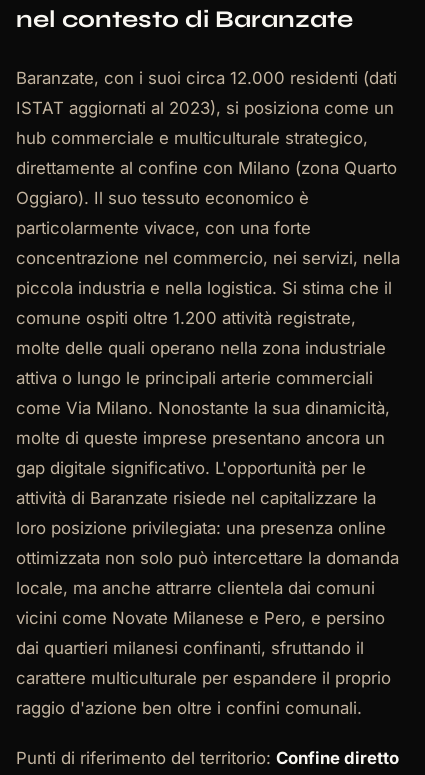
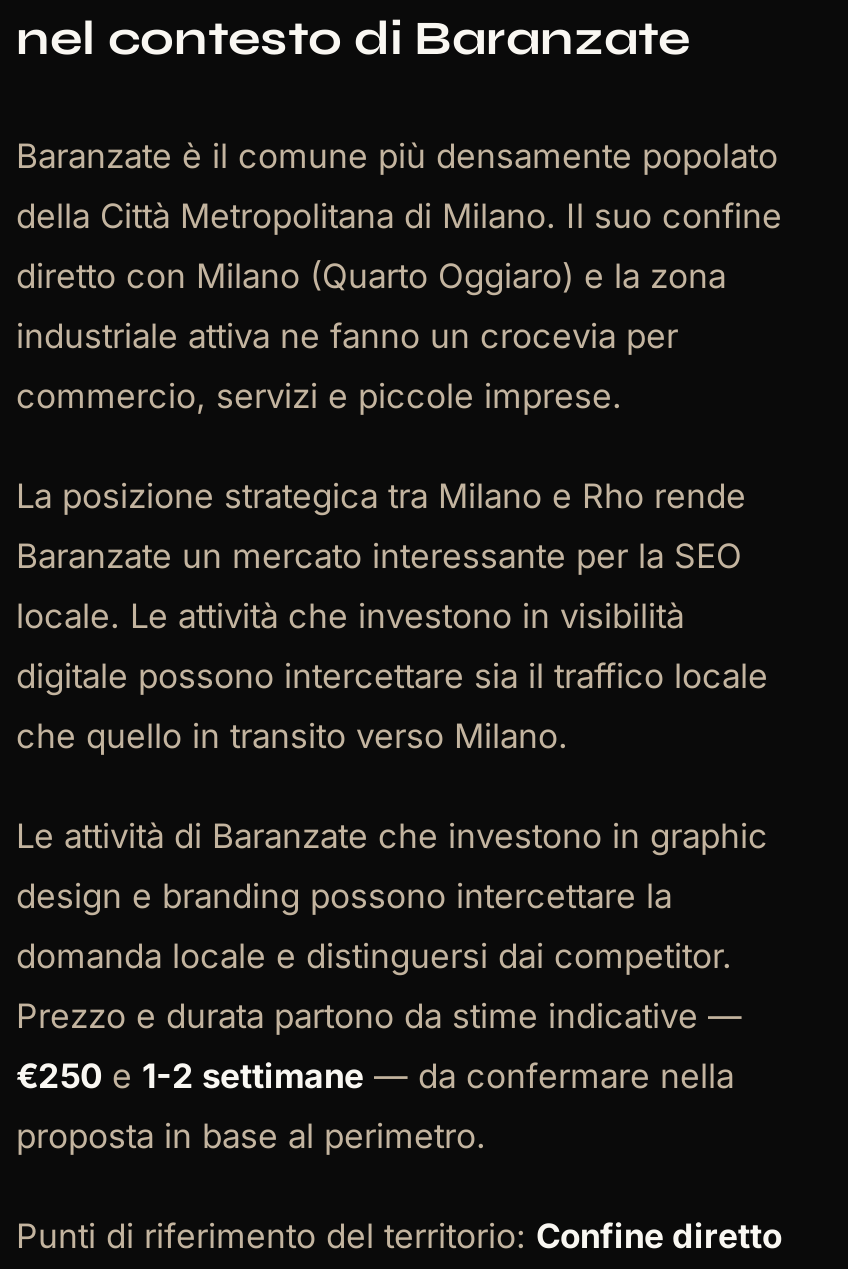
- Baranzate, con i suoi circa 12.000 residenti (dati
- ISTAT aggiornati al 2023), si posiziona come un
- hub commerciale e multiculturale strategico,
- direttamente al confine con Milano (zona Quarto
- Oggiaro). Il suo tessuto economico è
- particolarmente vivace, con una forte
- concentrazione nel commercio, nei servizi, nella
- piccola industria e nella logistica. Si stima che il
- comune ospiti oltre 1.200 attività registrate,
- molte delle quali operano nella zona industriale
- attiva o lungo le principali arterie commerciali
- come Via Milano. Nonostante la sua dinamicità,
- molte di queste imprese presentano ancora un
- gap digitale significativo. L'opportunità per le
- attività di Baranzate risiede nel capitalizzare la
- loro posizione privilegiata: una presenza online
- ottimizzata non solo può intercettare la domanda
- locale, ma anche attrarre clientela dai comuni
- vicini come Novate Milanese e Pero, e persino
- dai quartieri milanesi confinanti, sfruttando il
- carattere multiculturale per espandere il proprio
- raggio d'azione ben oltre i confini comunali.
+ Baranzate è il comune più densamente popolato
+ della Città Metropolitana di Milano. Il suo confine
+ diretto con Milano (Quarto Oggiaro) e la zona
+ industriale attiva ne fanno un crocevia per
+ commercio, servizi e piccole imprese.
+ La posizione strategica tra Milano e Rho rende
+ Baranzate un mercato interessante per la SEO
+ locale. Le attività che investono in visibilità
+ digitale possono intercettare sia il traffico locale
+ che quello in transito verso Milano.
+ Le attività di Baranzate che investono in graphic
+ design e branding possono intercettare la
+ domanda locale e distinguersi dai competitor.
+ Prezzo e durata partono da stime indicative —
+ €250 e 1-2 settimane — da confermare nella
+ proposta in base al perimetro.
